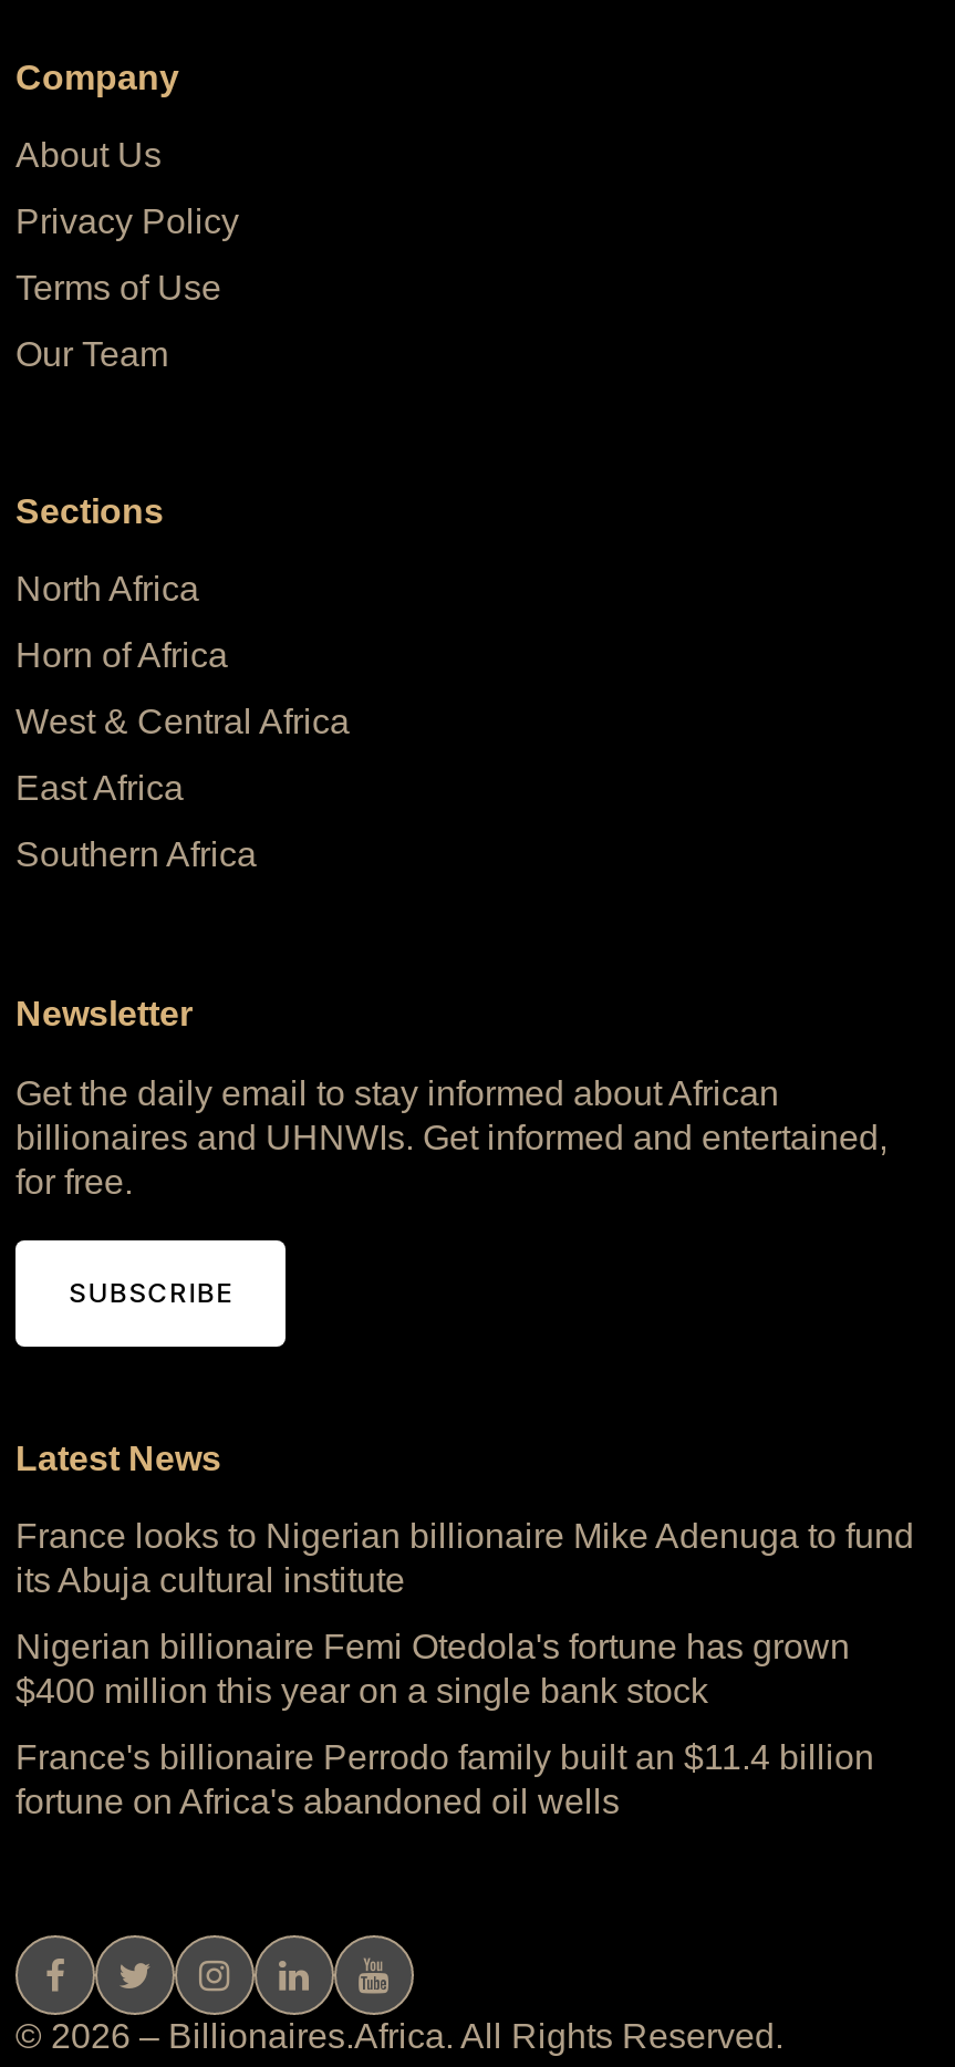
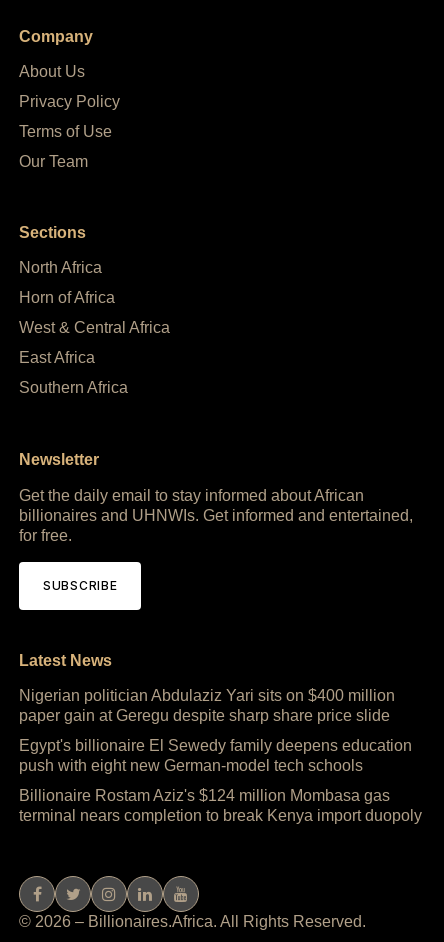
- France looks to Nigerian billionaire Mike Adenuga to fund
- its Abuja cultural institute
+ Nigerian politician Abdulaziz Yari sits on $400 million
+ paper gain at Geregu despite sharp share price slide

- Nigerian billionaire Femi Otedola's fortune has grown
- $400 million this year on a single bank stock
+ Egypt's billionaire El Sewedy family deepens education
+ push with eight new German-model tech schools

- France's billionaire Perrodo family built an $11.4 billion
- fortune on Africa's abandoned oil wells
+ Billionaire Rostam Aziz's $124 million Mombasa gas
+ terminal nears completion to break Kenya import duopoly
